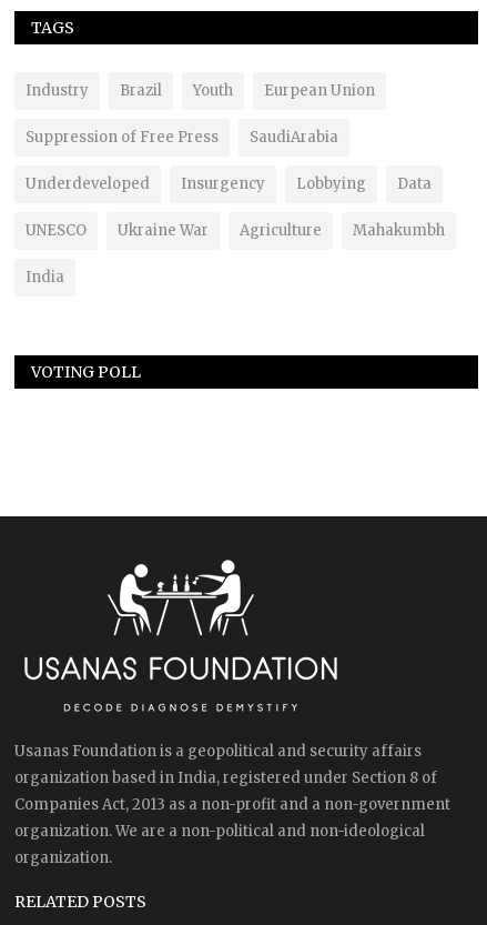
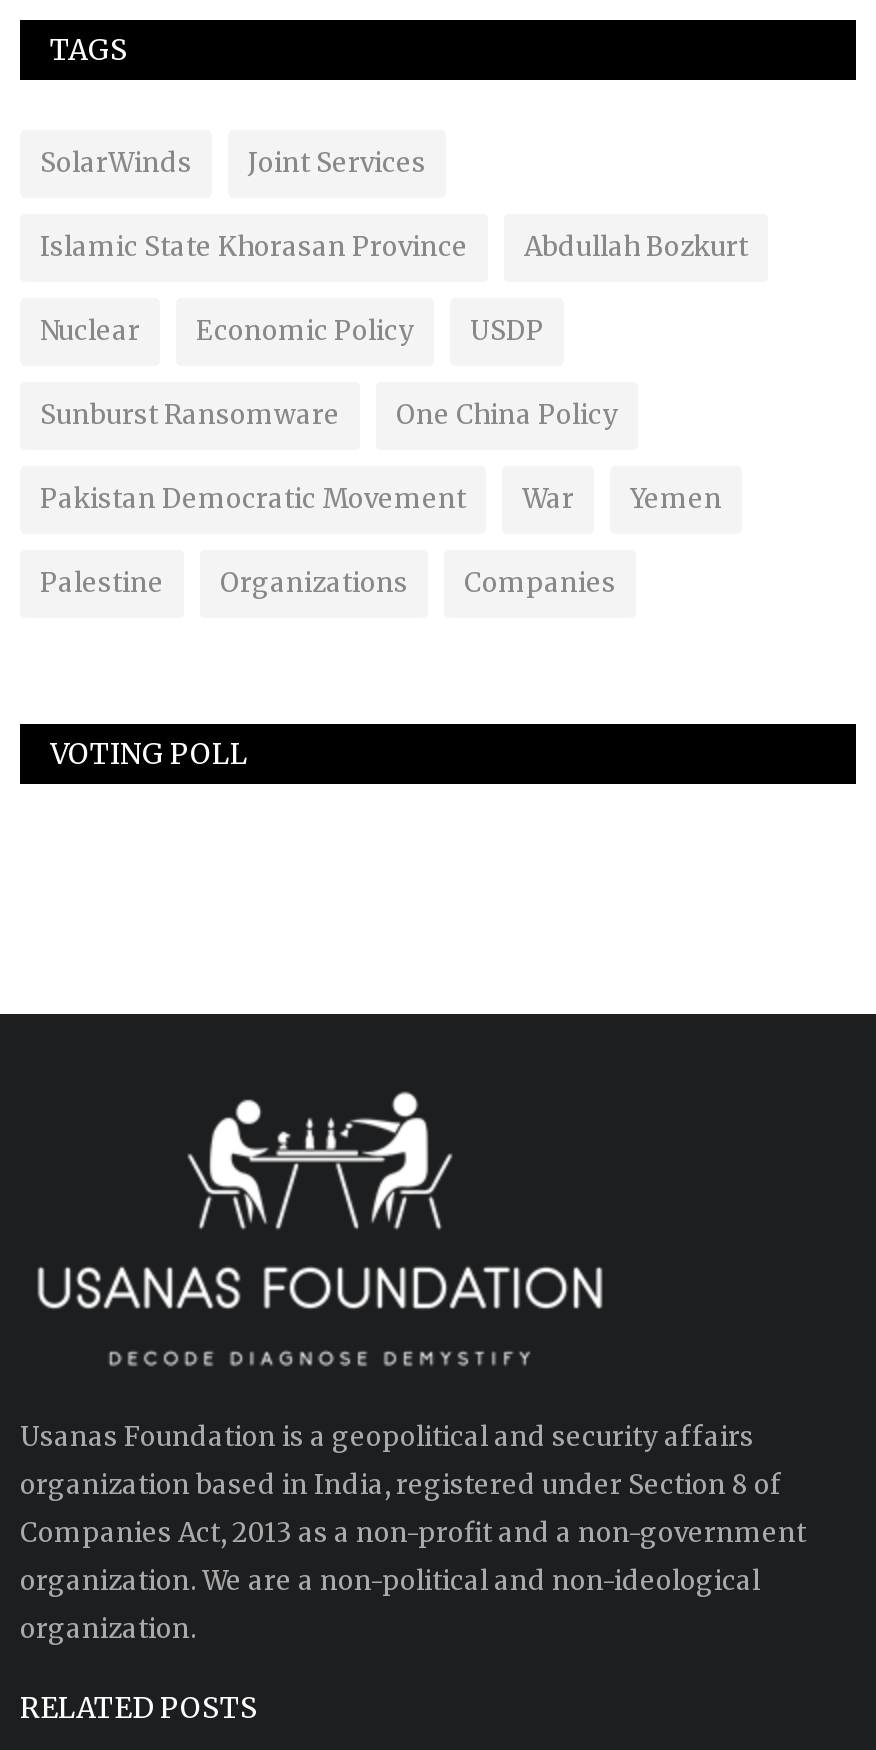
- Industry
- Brazil
- Youth
- Eurpean Union
- Suppression of Free Press
- SaudiArabia
- Underdeveloped
- Insurgency
- Lobbying
- Data
- UNESCO
- Ukraine War
- Agriculture
- Mahakumbh
- India
+ SolarWinds
+ Joint Services
+ Islamic State Khorasan Province
+ Abdullah Bozkurt
+ Nuclear
+ Economic Policy
+ USDP
+ Sunburst Ransomware
+ One China Policy
+ Pakistan Democratic Movement
+ War
+ Yemen
+ Palestine
+ Organizations
+ Companies
